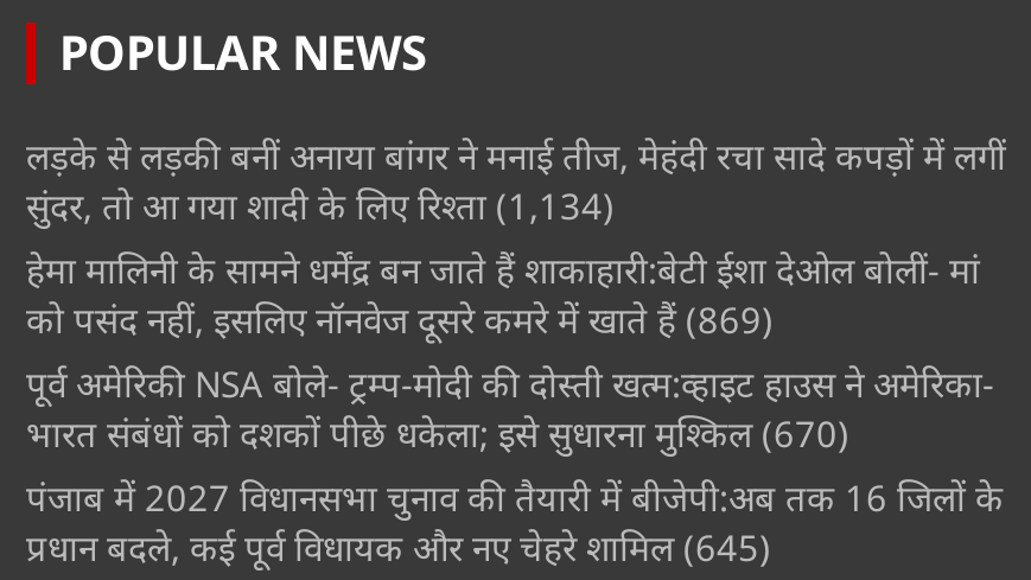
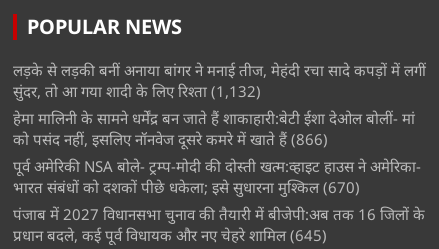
- सुंदर, तो आ गया शादी के लिए रिश्ता (1,134)
+ सुंदर, तो आ गया शादी के लिए रिश्ता (1,132)

- को पसंद नहीं, इसलिए नॉनवेज दूसरे कमरे में खाते हैं (869)
+ को पसंद नहीं, इसलिए नॉनवेज दूसरे कमरे में खाते हैं (866)
